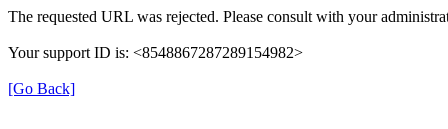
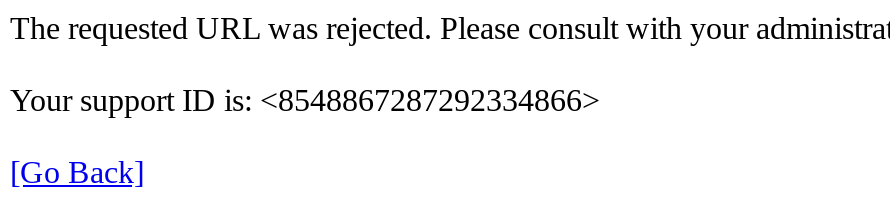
- Your support ID is: <8548867287289154982>
+ Your support ID is: <8548867287292334866>
